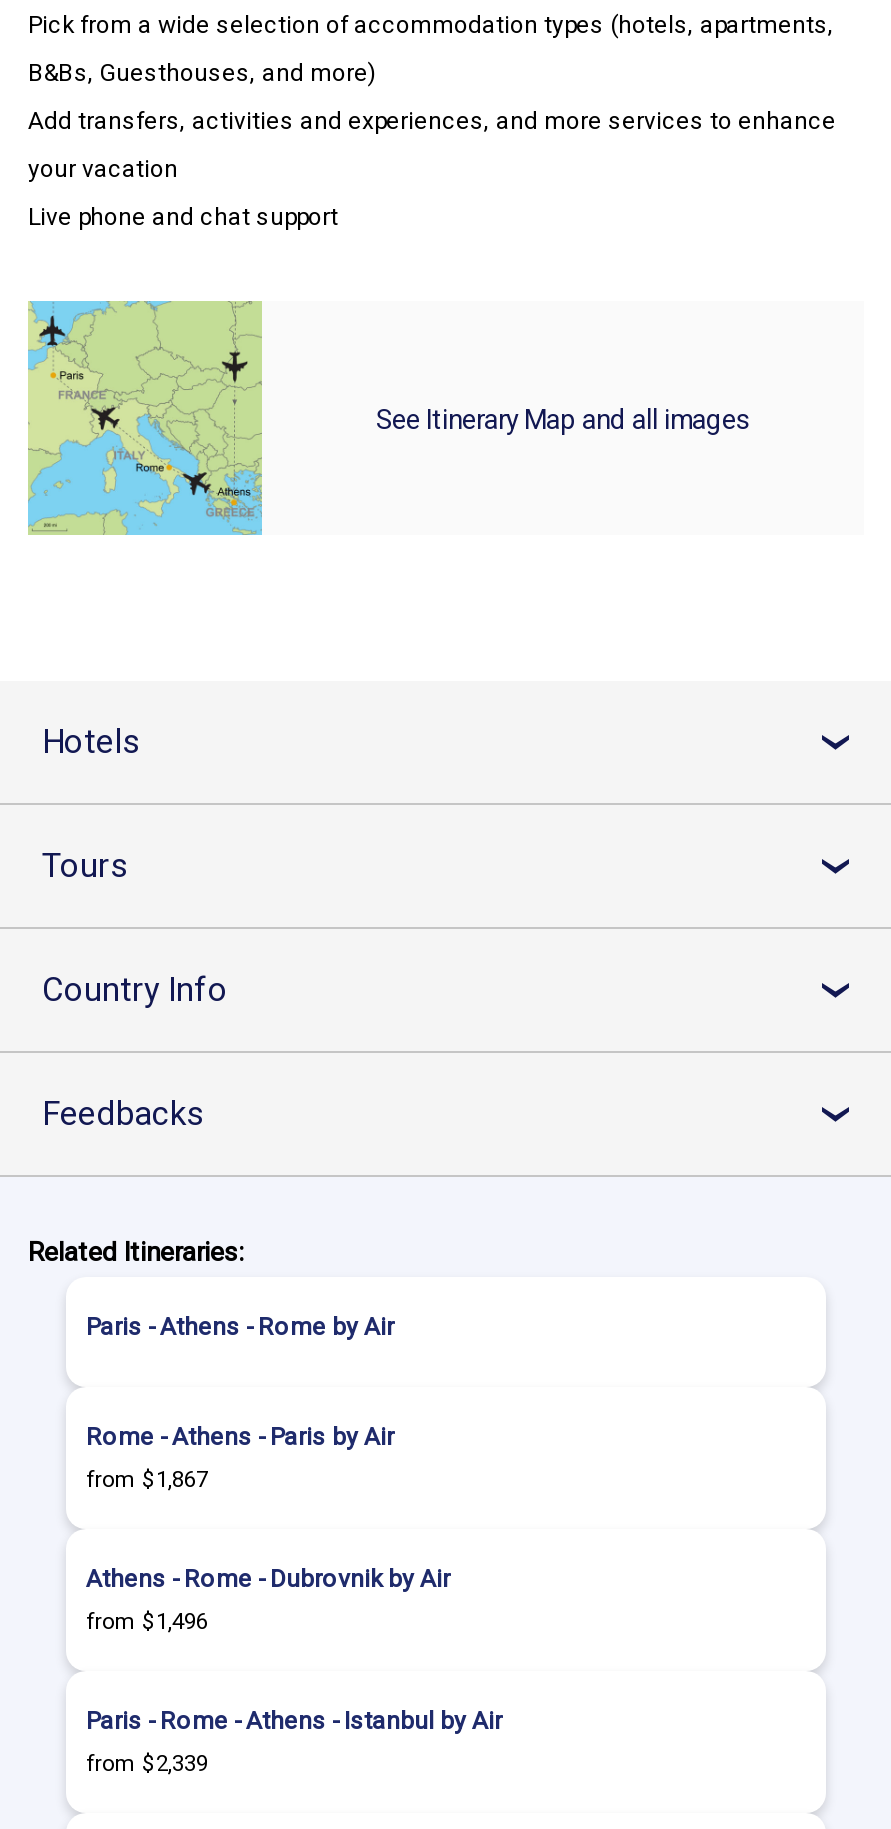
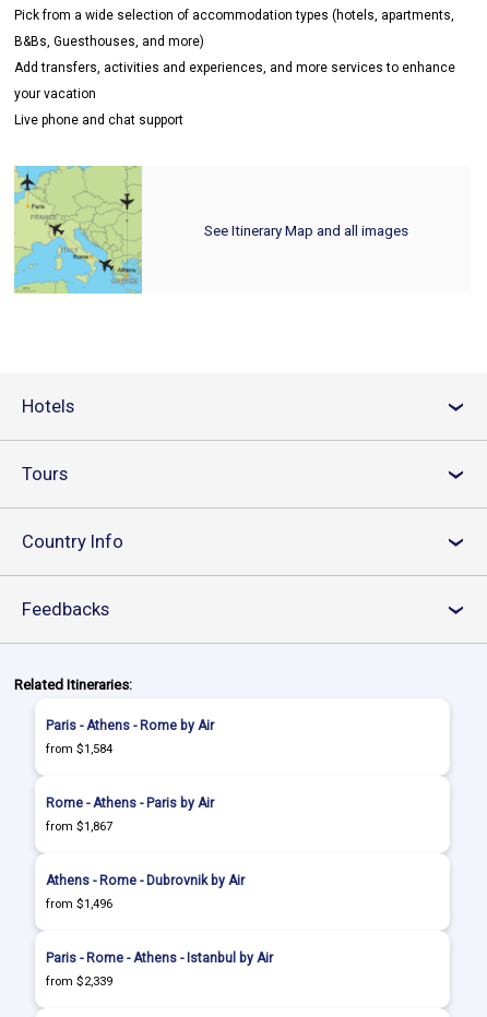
+ from $1,584
